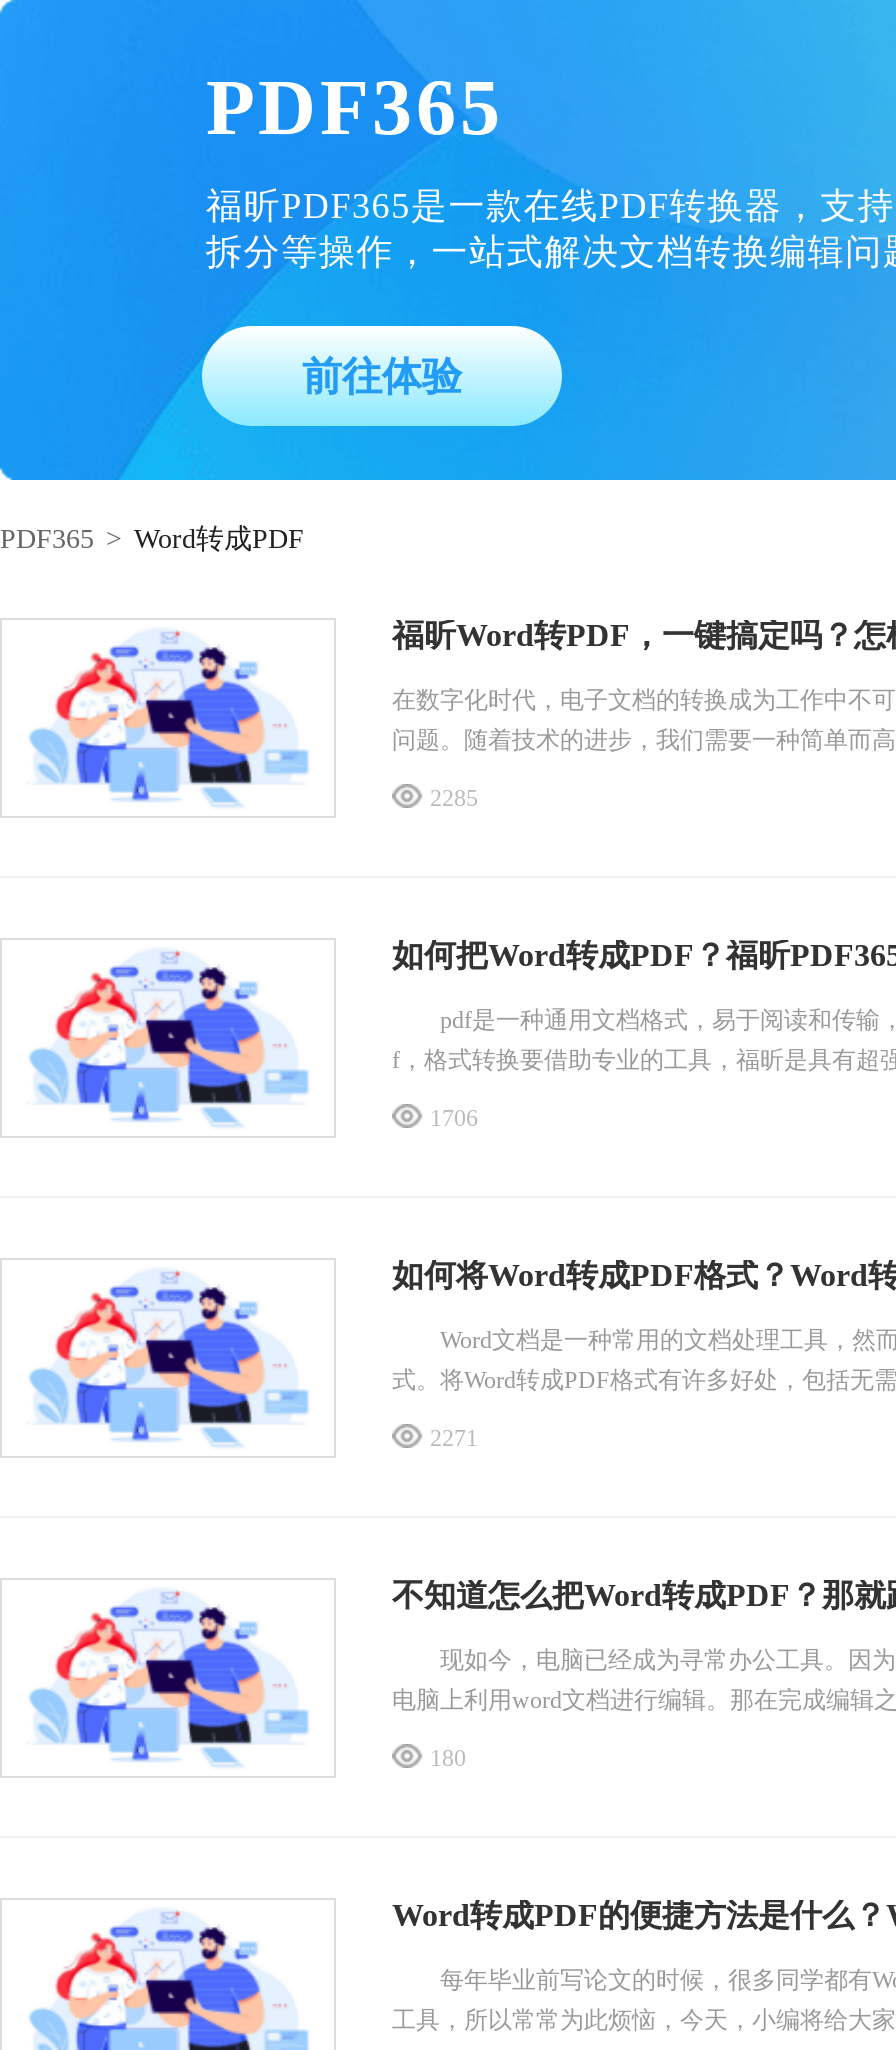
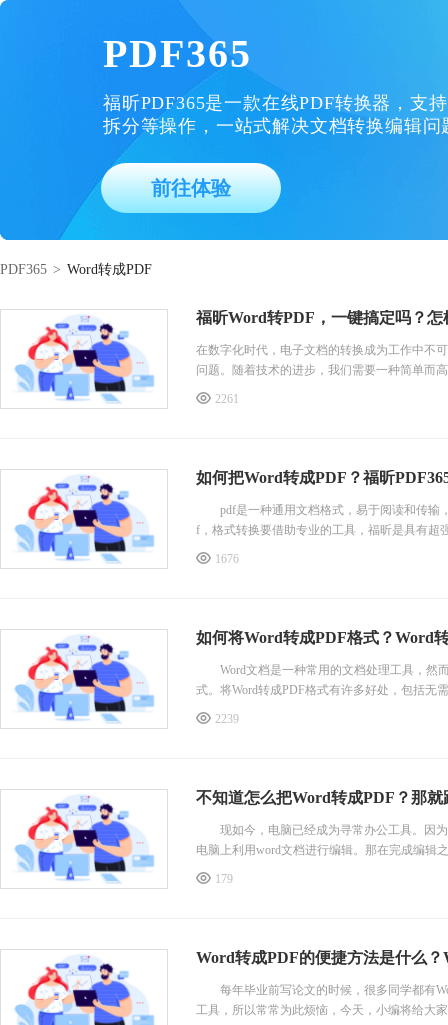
- 2285
+ 2261

- 1706
+ 1676

- 2271
+ 2239

- 180
+ 179
